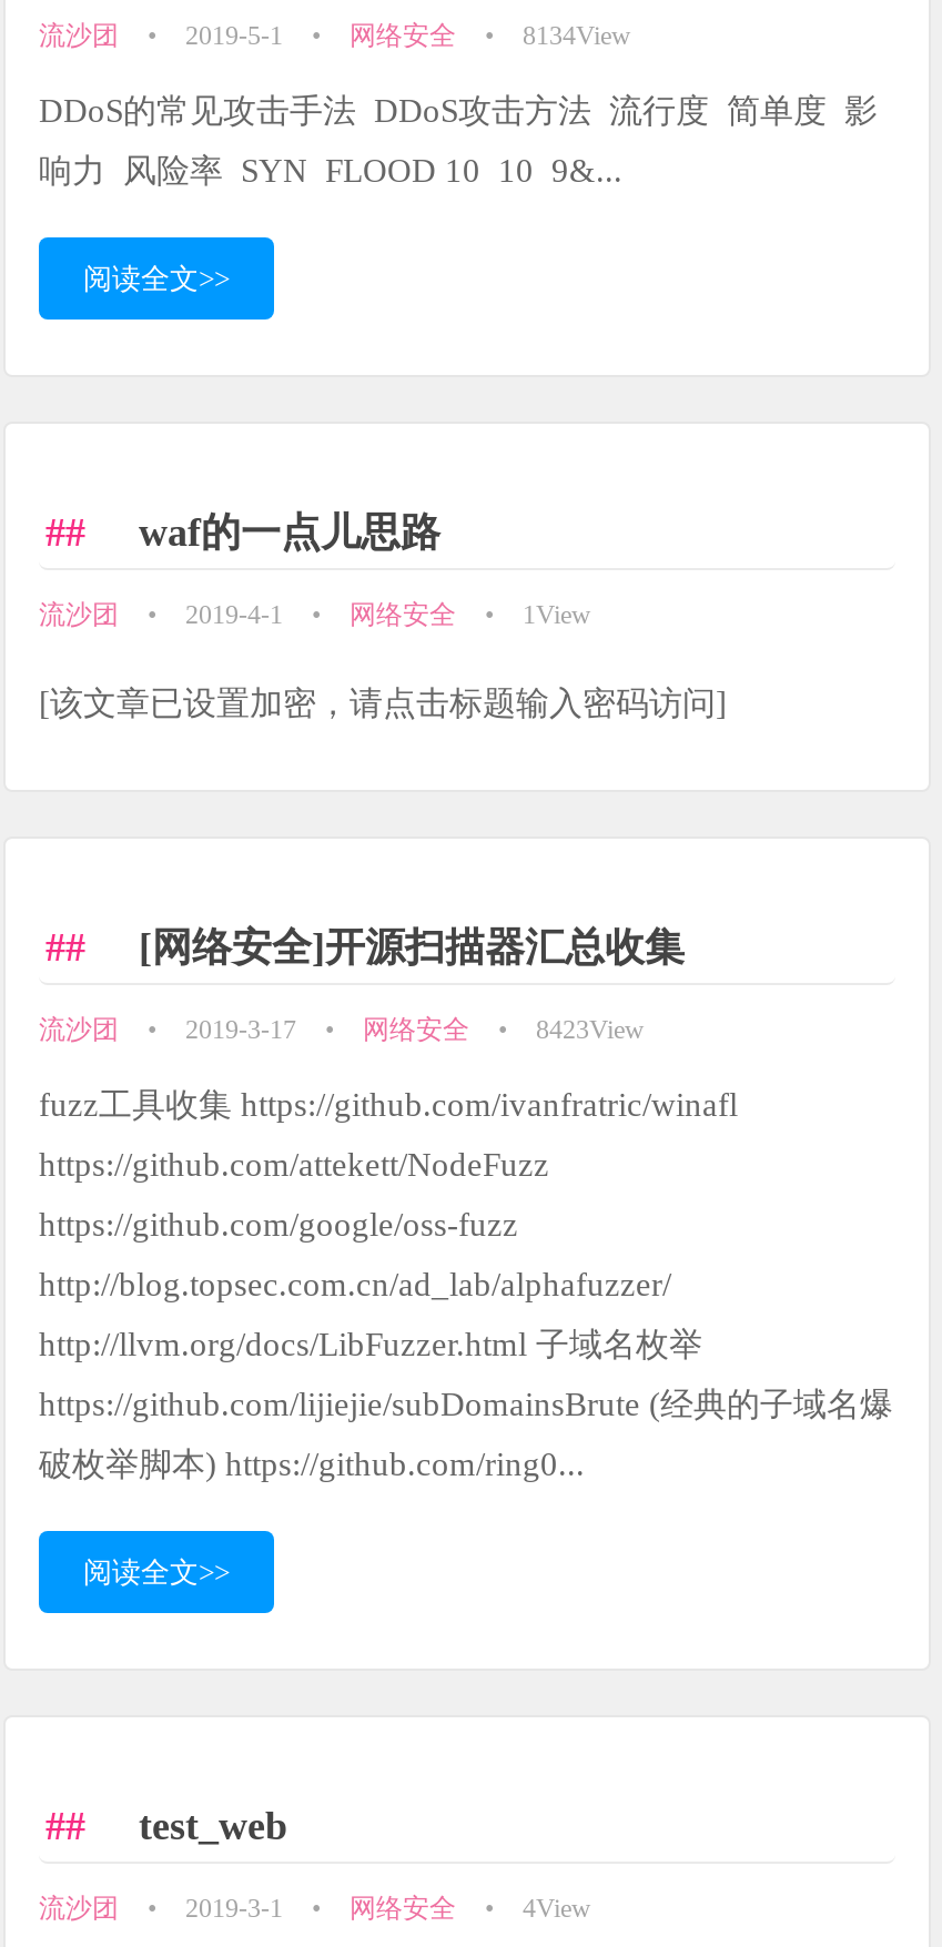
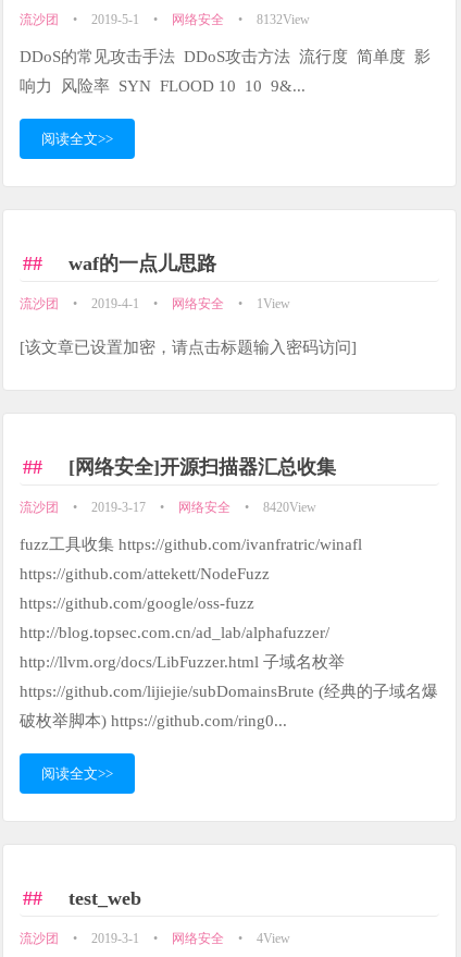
- 8134View
+ 8132View

- 8423View
+ 8420View
